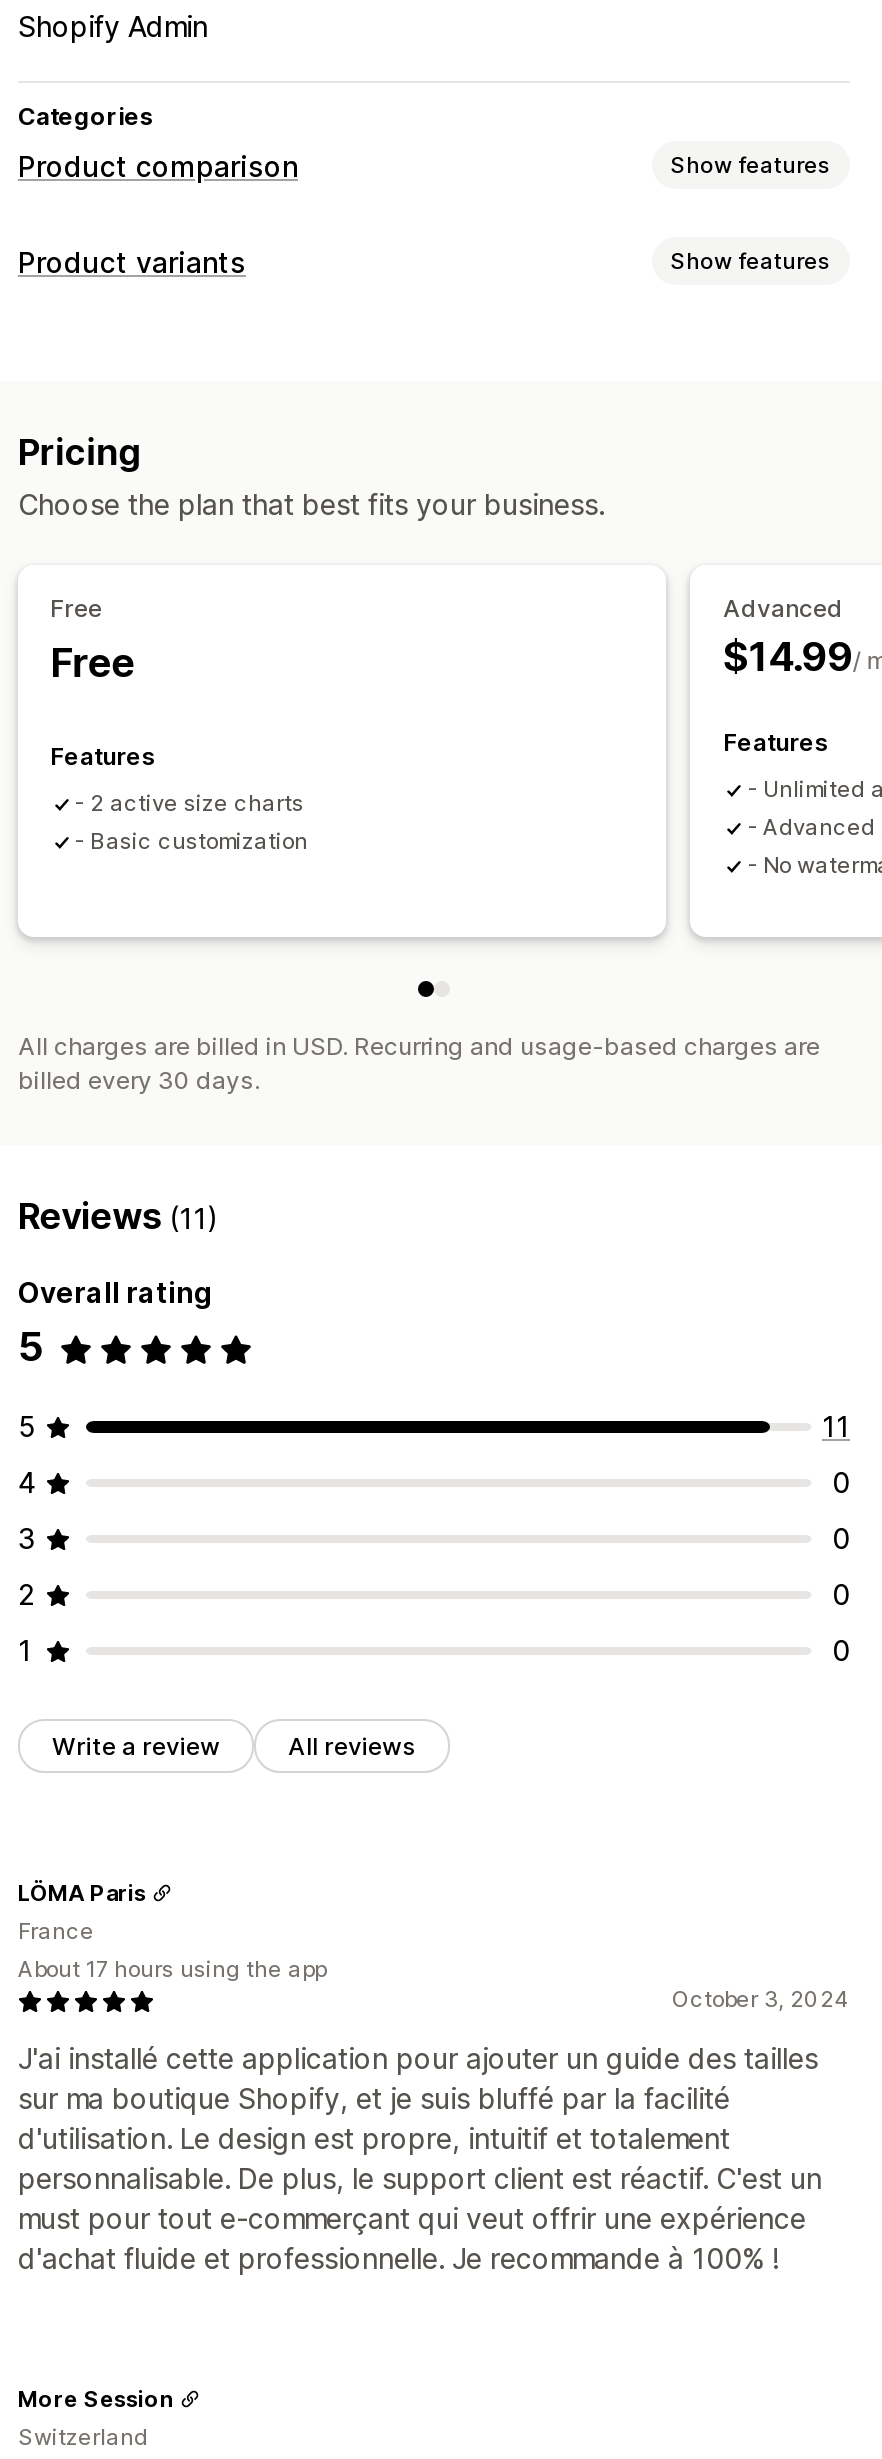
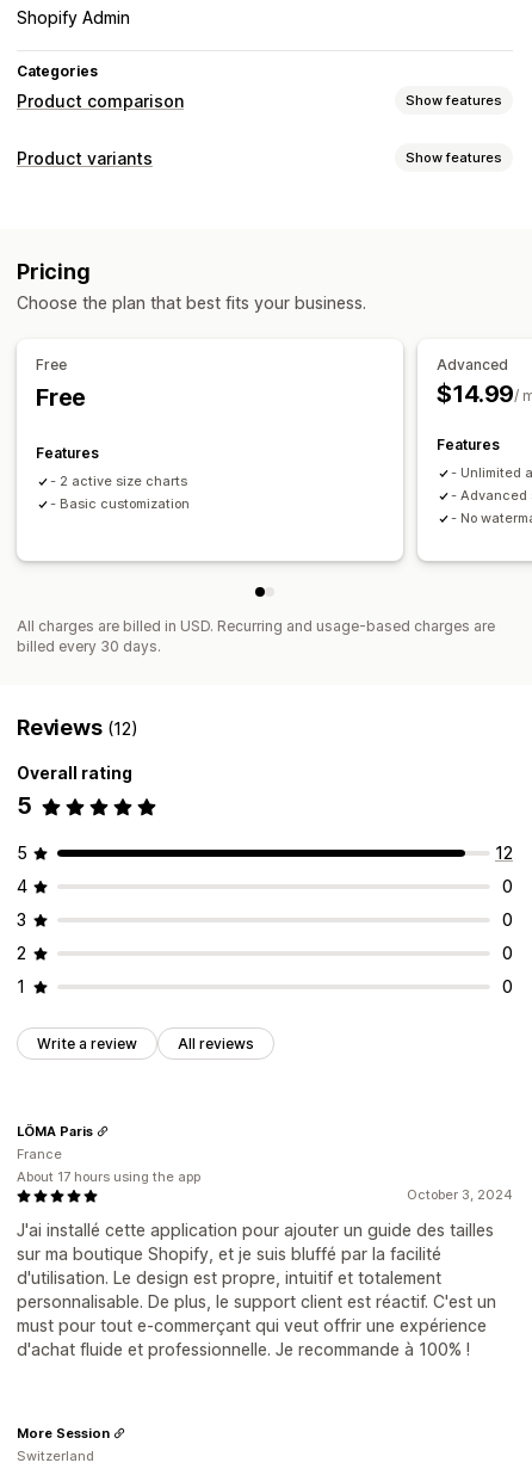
- Reviews (11)
+ Reviews (12)

- 11
+ 12
